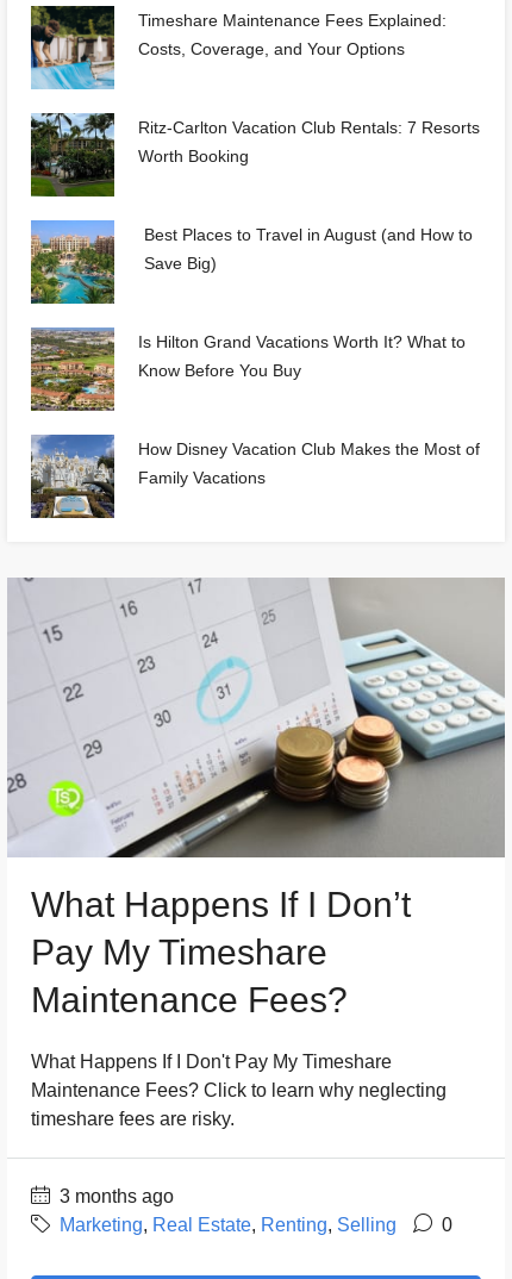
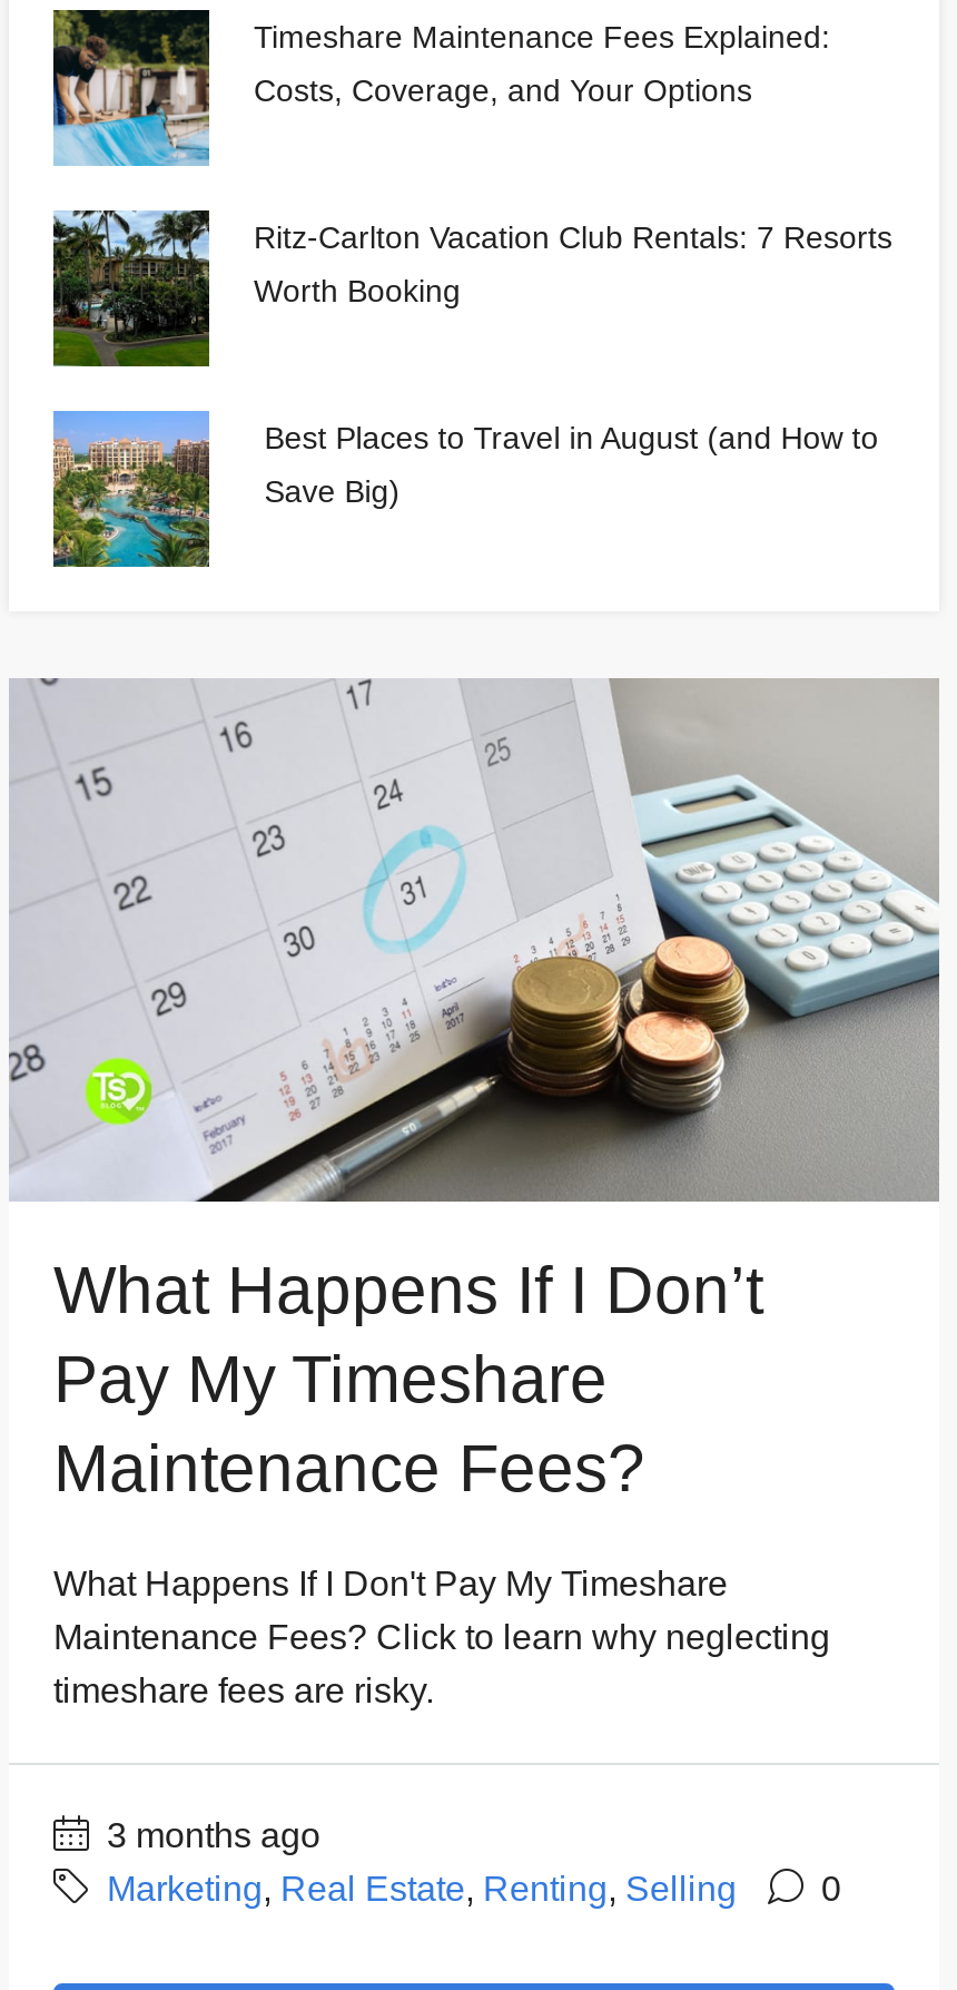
- [image]
- Is Hilton Grand Vacations Worth It? What to
- Know Before You Buy

- [image]
- How Disney Vacation Club Makes the Most of
- Family Vacations
